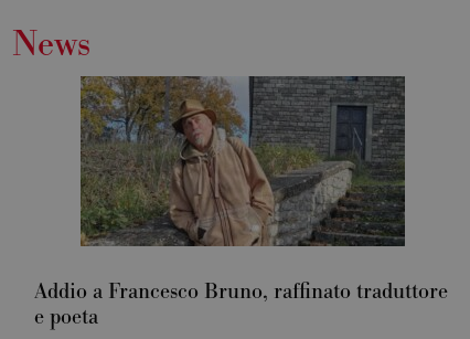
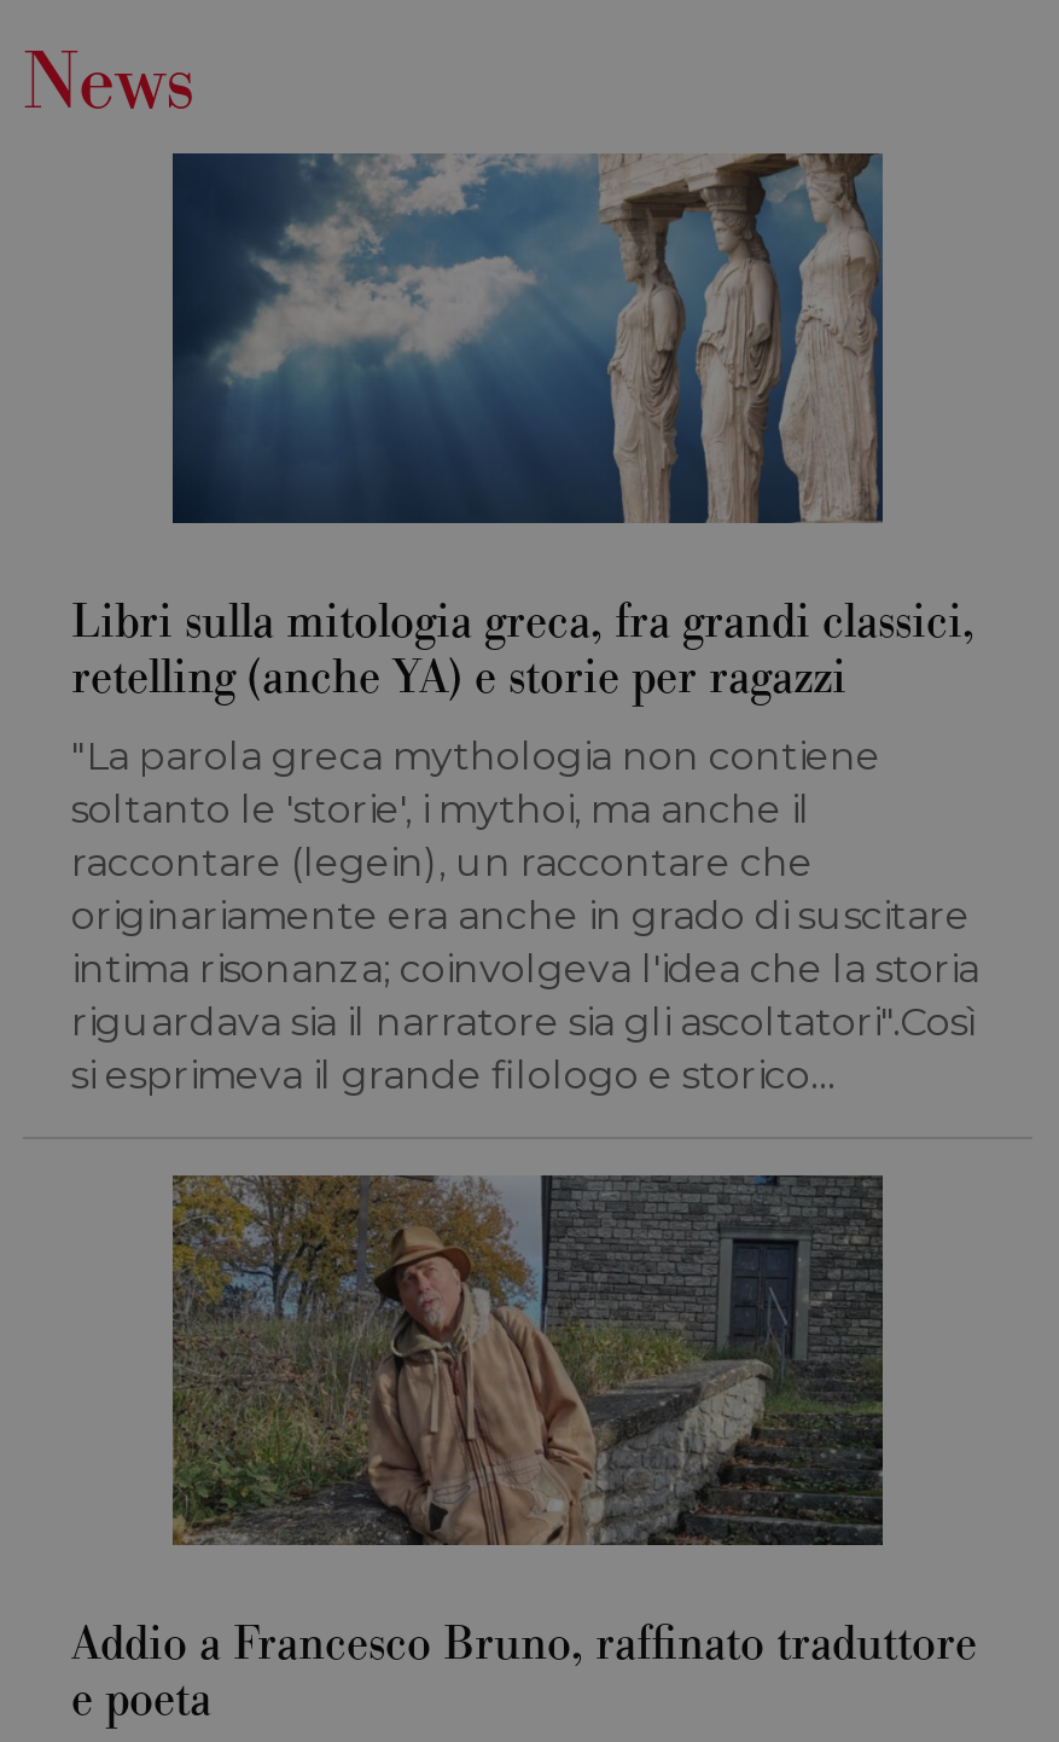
+ [image]
+ Libri sulla mitologia greca, fra grandi classici,
+ retelling (anche YA) e storie per ragazzi
+ "La parola greca mythologia non contiene
+ soltanto le 'storie', i mythoi, ma anche il
+ raccontare (legein), un raccontare che
+ originariamente era anche in grado di suscitare
+ intima risonanza; coinvolgeva l'idea che la storia
+ riguardava sia il narratore sia gli ascoltatori".Così
+ si esprimeva il grande filologo e storico…
